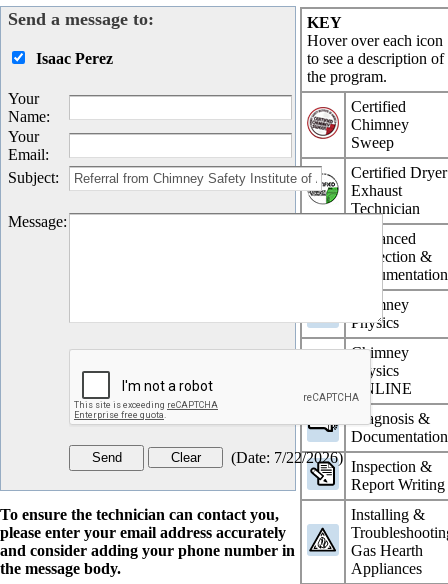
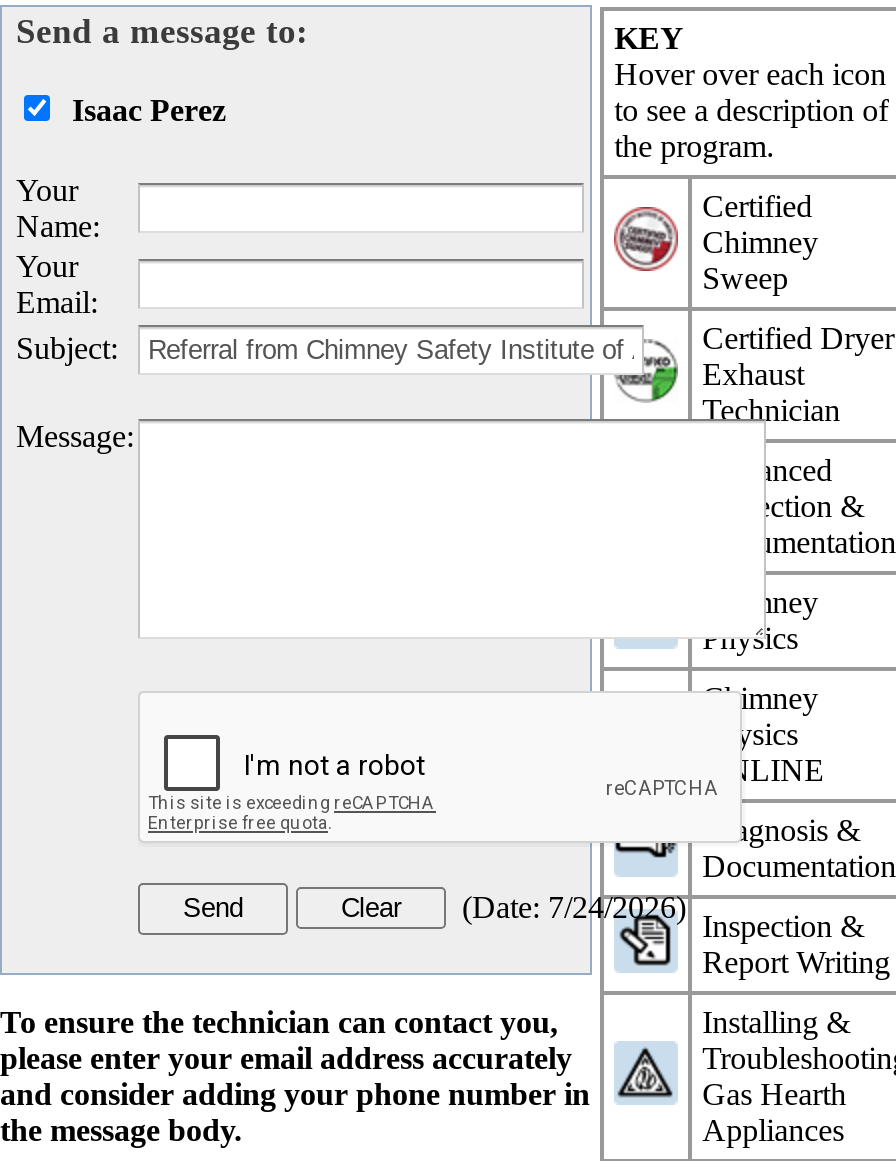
- (Date: 7/22/2026)
+ (Date: 7/24/2026)
